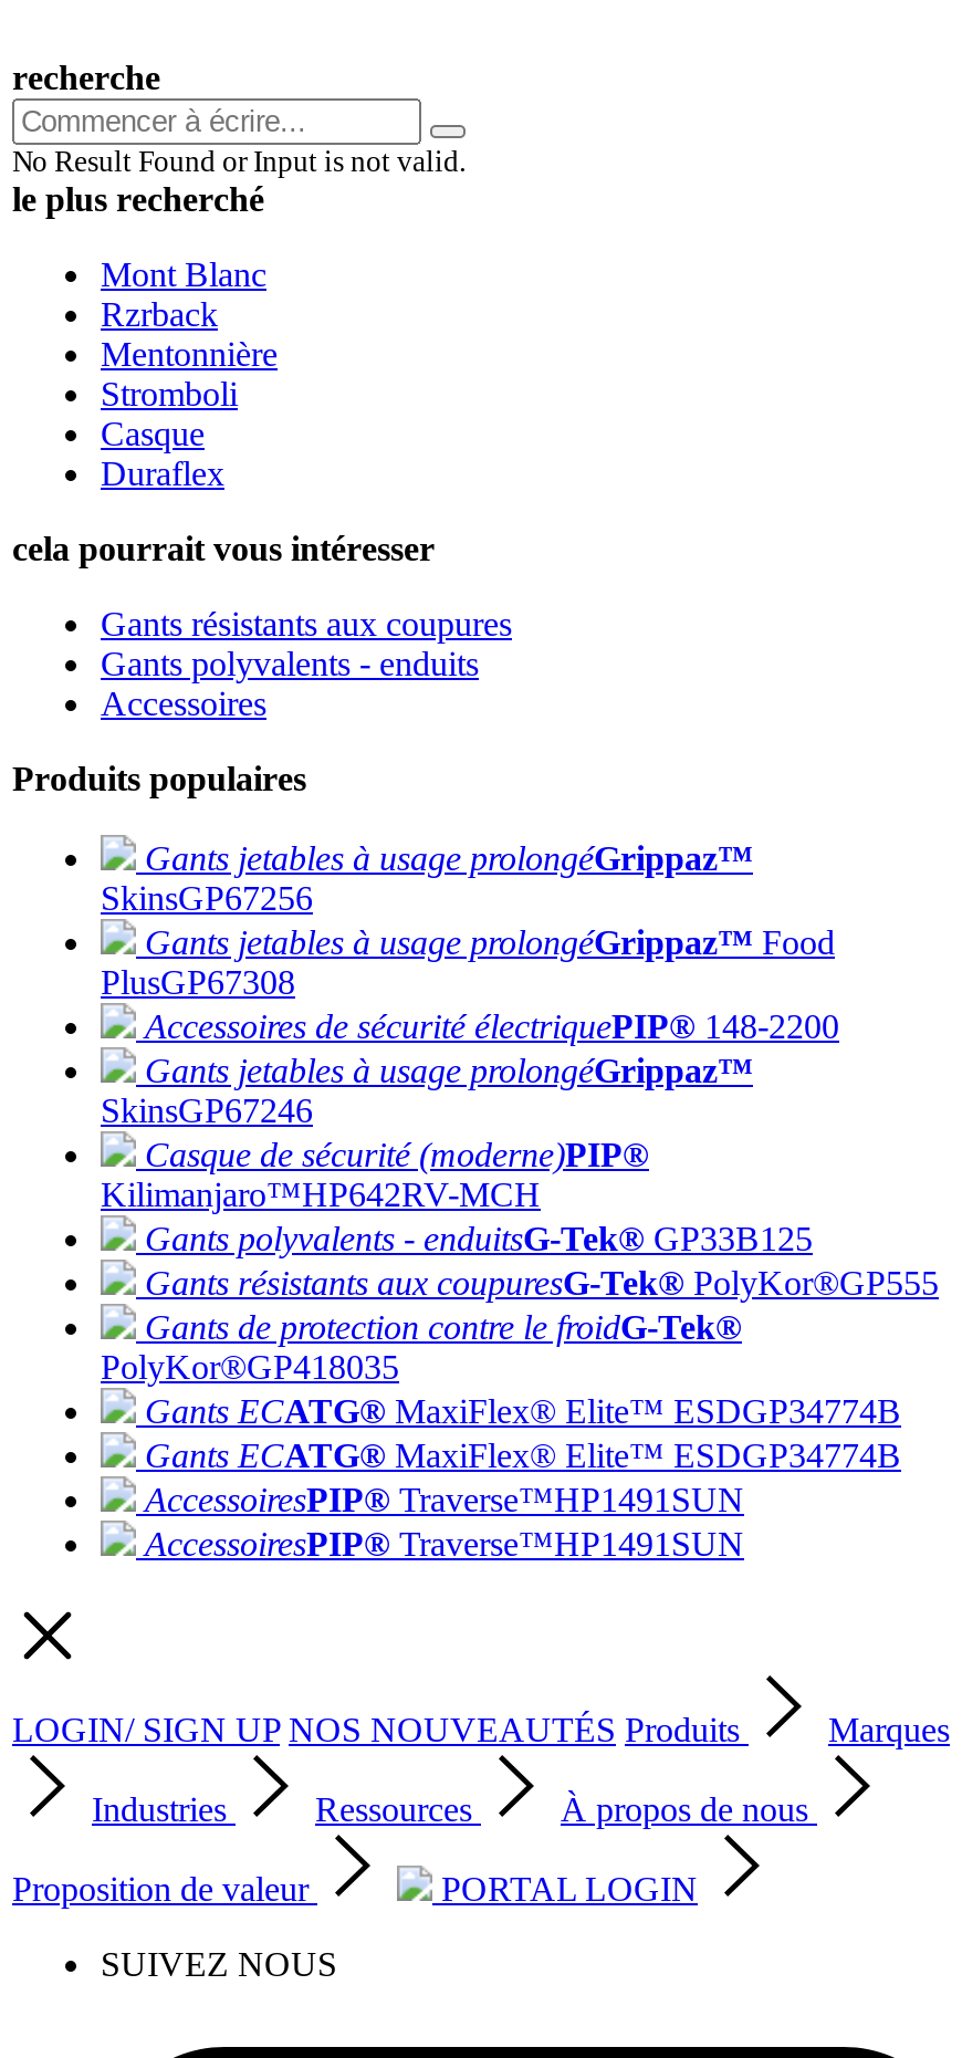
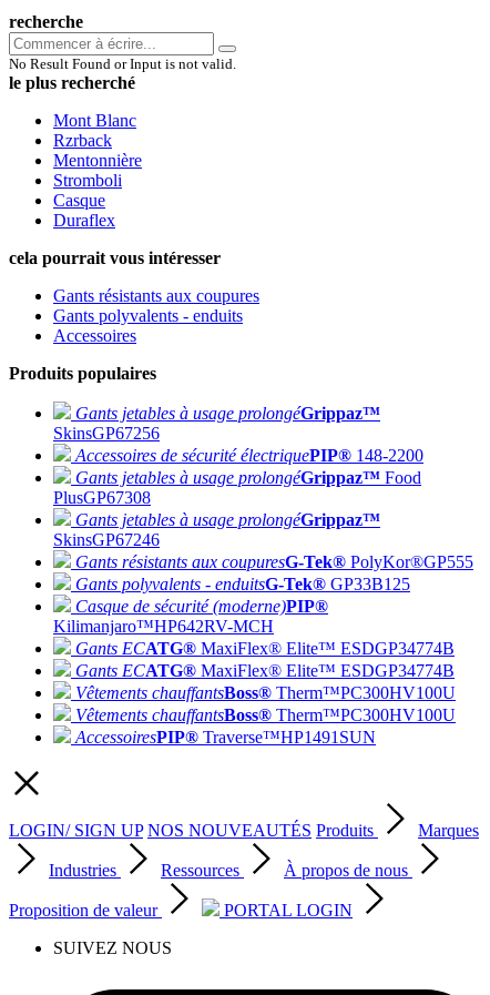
moved down: Gants jetables à usage prolongéGrippaz™ Food | PlusGP67308

moved up: Accessoires de sécurité électriquePIP® 148-2200

moved down: Casque de sécurité (moderne)PIP® | Kilimanjaro™HP642RV-MCH

moved up: Gants résistants aux coupuresG-Tek® PolyKor®GP555 | Gants polyvalents - enduitsG-Tek® GP33B125

- Gants de protection contre le froidG-Tek®
- PolyKor®GP418035

moved up: Gants ECATG® MaxiFlex® Elite™ ESDGP34774B | Gants ECATG® MaxiFlex® Elite™ ESDGP34774B

- AccessoiresPIP® Traverse™HP1491SUN
+ Vêtements chauffantsBoss® Therm™PC300HV100U
+ Vêtements chauffantsBoss® Therm™PC300HV100U
